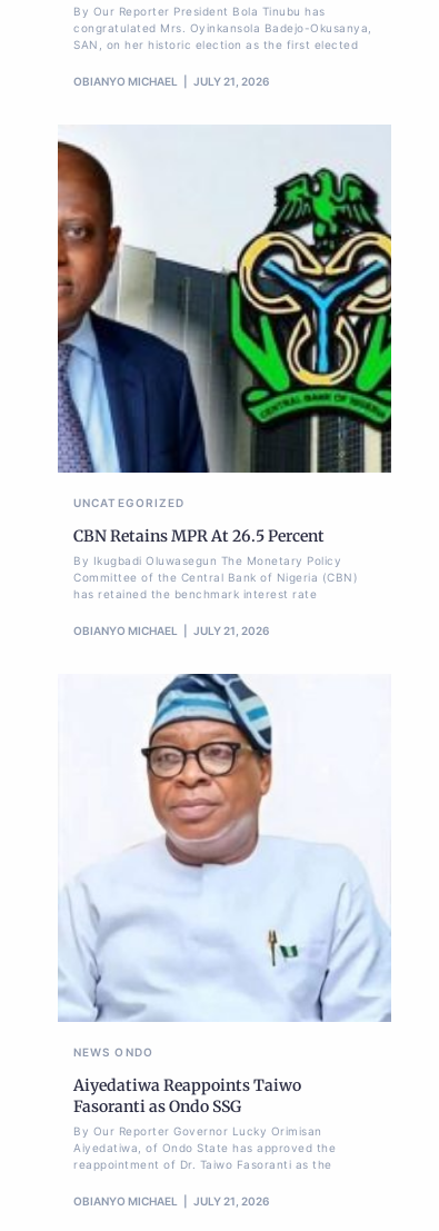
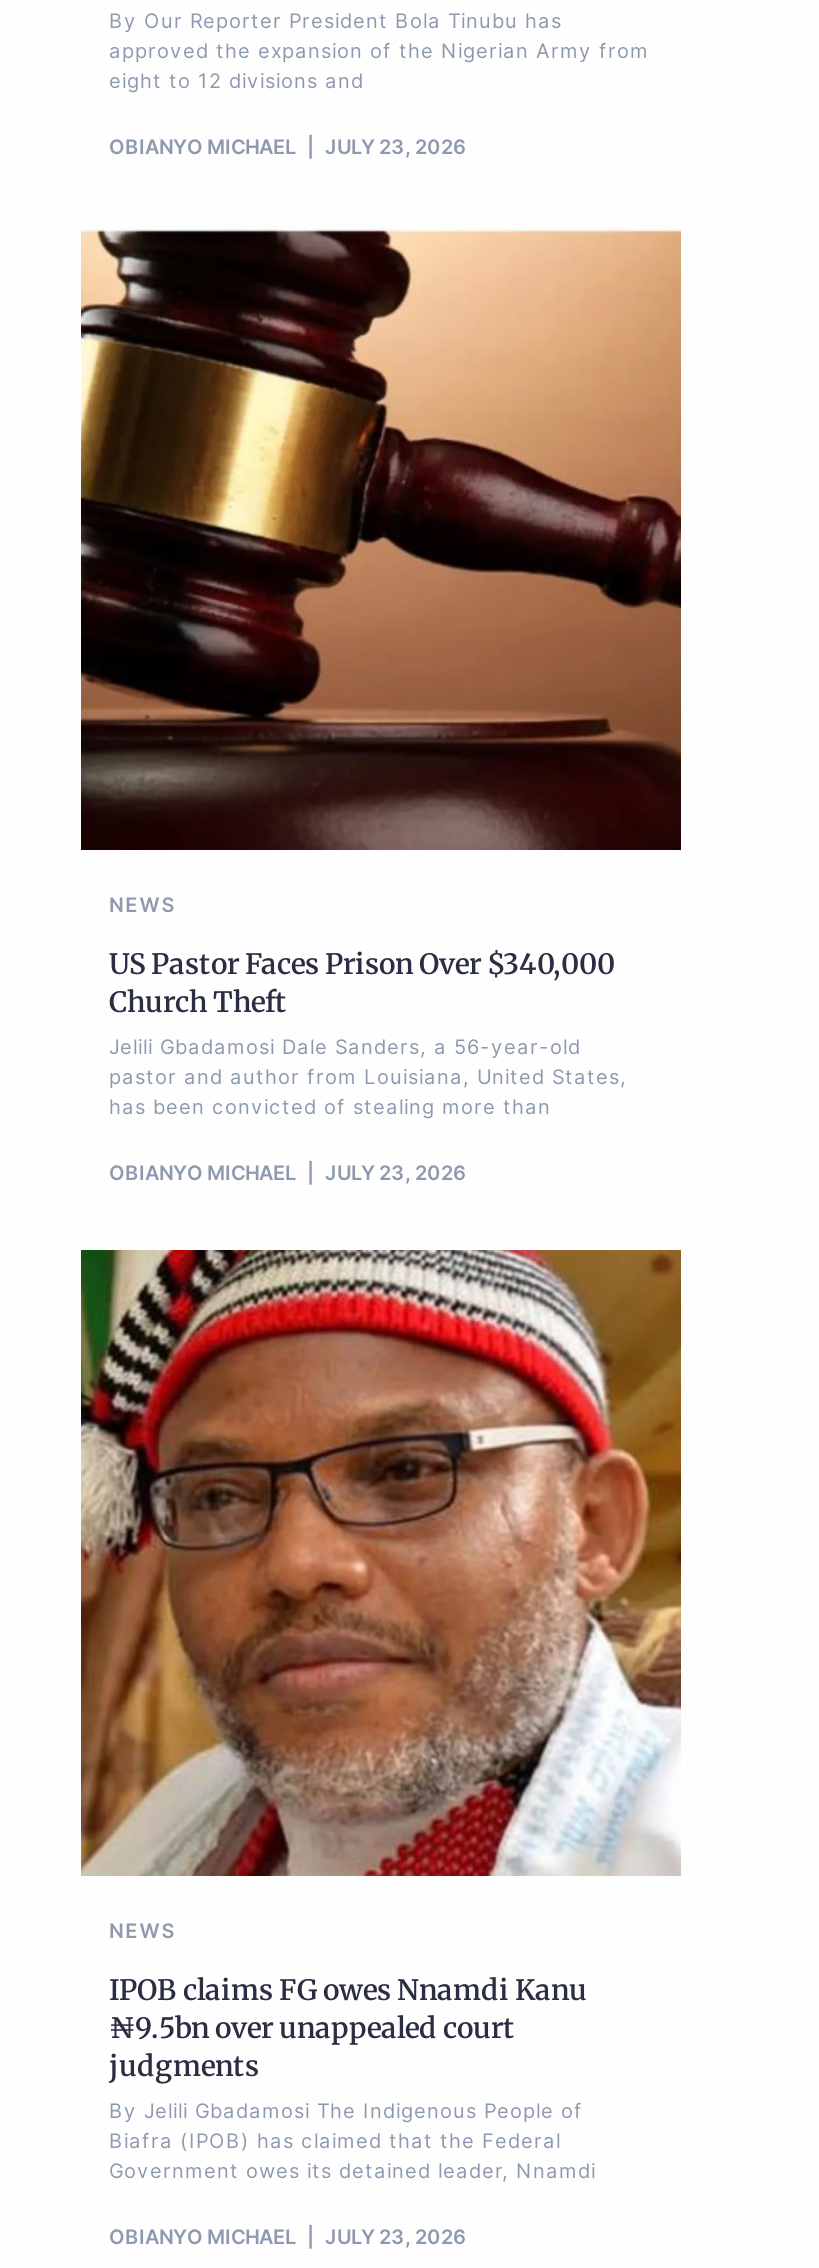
- congratulated Mrs. Oyinkansola Badejo-Okusanya,
- SAN, on her historic election as the first elected
+ approved the expansion of the Nigerian Army from
+ eight to 12 divisions and

- OBIANYO MICHAEL JULY 21, 2026
+ OBIANYO MICHAEL JULY 23, 2026

- [image]
- UNCATEGORIZED
+ [image]
+ NEWS

- CBN Retains MPR At 26.5 Percent
- By Ikugbadi Oluwasegun The Monetary Policy
- Committee of the Central Bank of Nigeria (CBN)
- has retained the benchmark interest rate
+ US Pastor Faces Prison Over $340,000
+ Church Theft
+ Jelili Gbadamosi Dale Sanders, a 56-year-old
+ pastor and author from Louisiana, United States,
+ has been convicted of stealing more than

- OBIANYO MICHAEL JULY 21, 2026
+ OBIANYO MICHAEL JULY 23, 2026

- [image]
- NEWS ONDO
+ [image]
+ NEWS

- Aiyedatiwa Reappoints Taiwo
- Fasoranti as Ondo SSG
- By Our Reporter Governor Lucky Orimisan
- Aiyedatiwa, of Ondo State has approved the
- reappointment of Dr. Taiwo Fasoranti as the
+ IPOB claims FG owes Nnamdi Kanu
+ ₦9.5bn over unappealed court
+ judgments
+ By Jelili Gbadamosi The Indigenous People of
+ Biafra (IPOB) has claimed that the Federal
+ Government owes its detained leader, Nnamdi

- OBIANYO MICHAEL JULY 21, 2026
+ OBIANYO MICHAEL JULY 23, 2026
